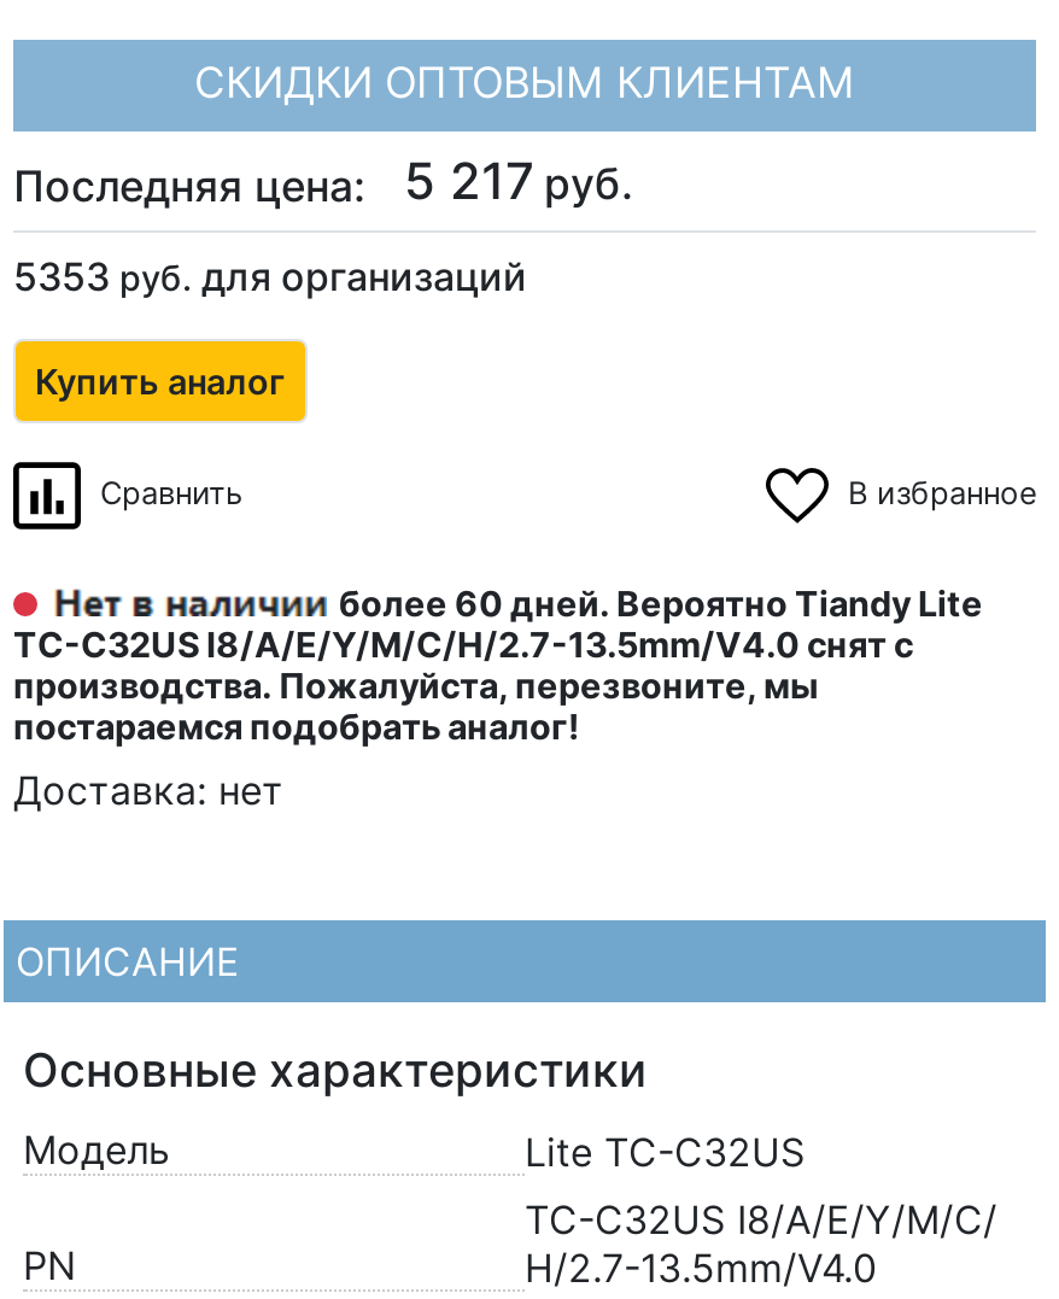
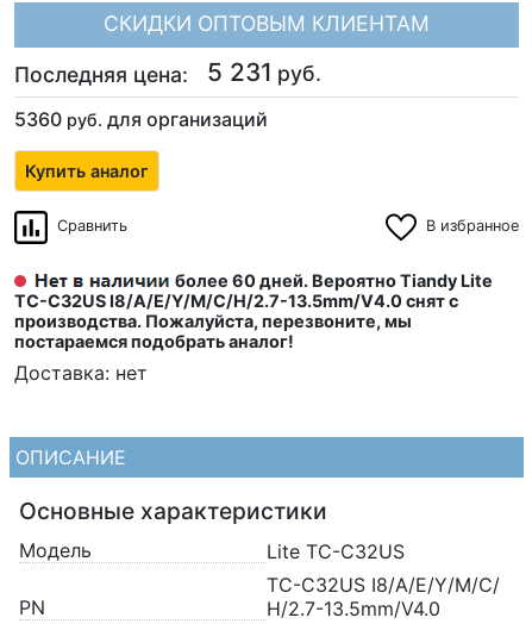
- Последняя цена: 5 217 руб.
+ Последняя цена: 5 231 руб.

- 5353 руб. для организаций
+ 5360 руб. для организаций
